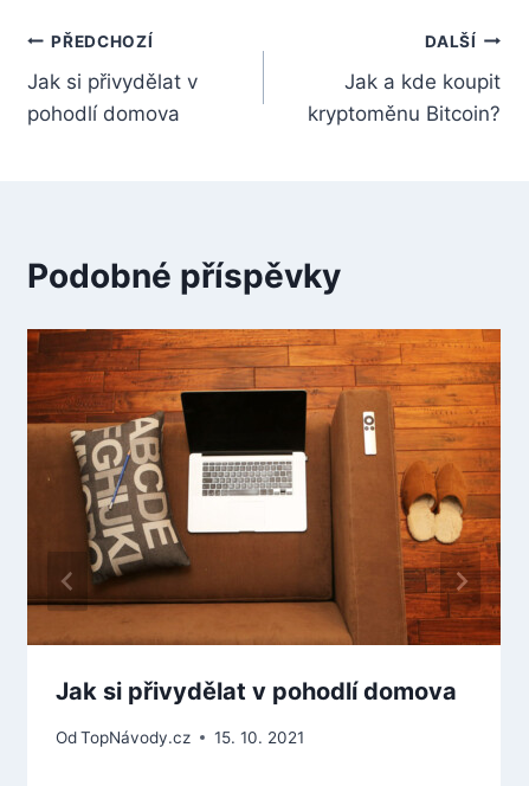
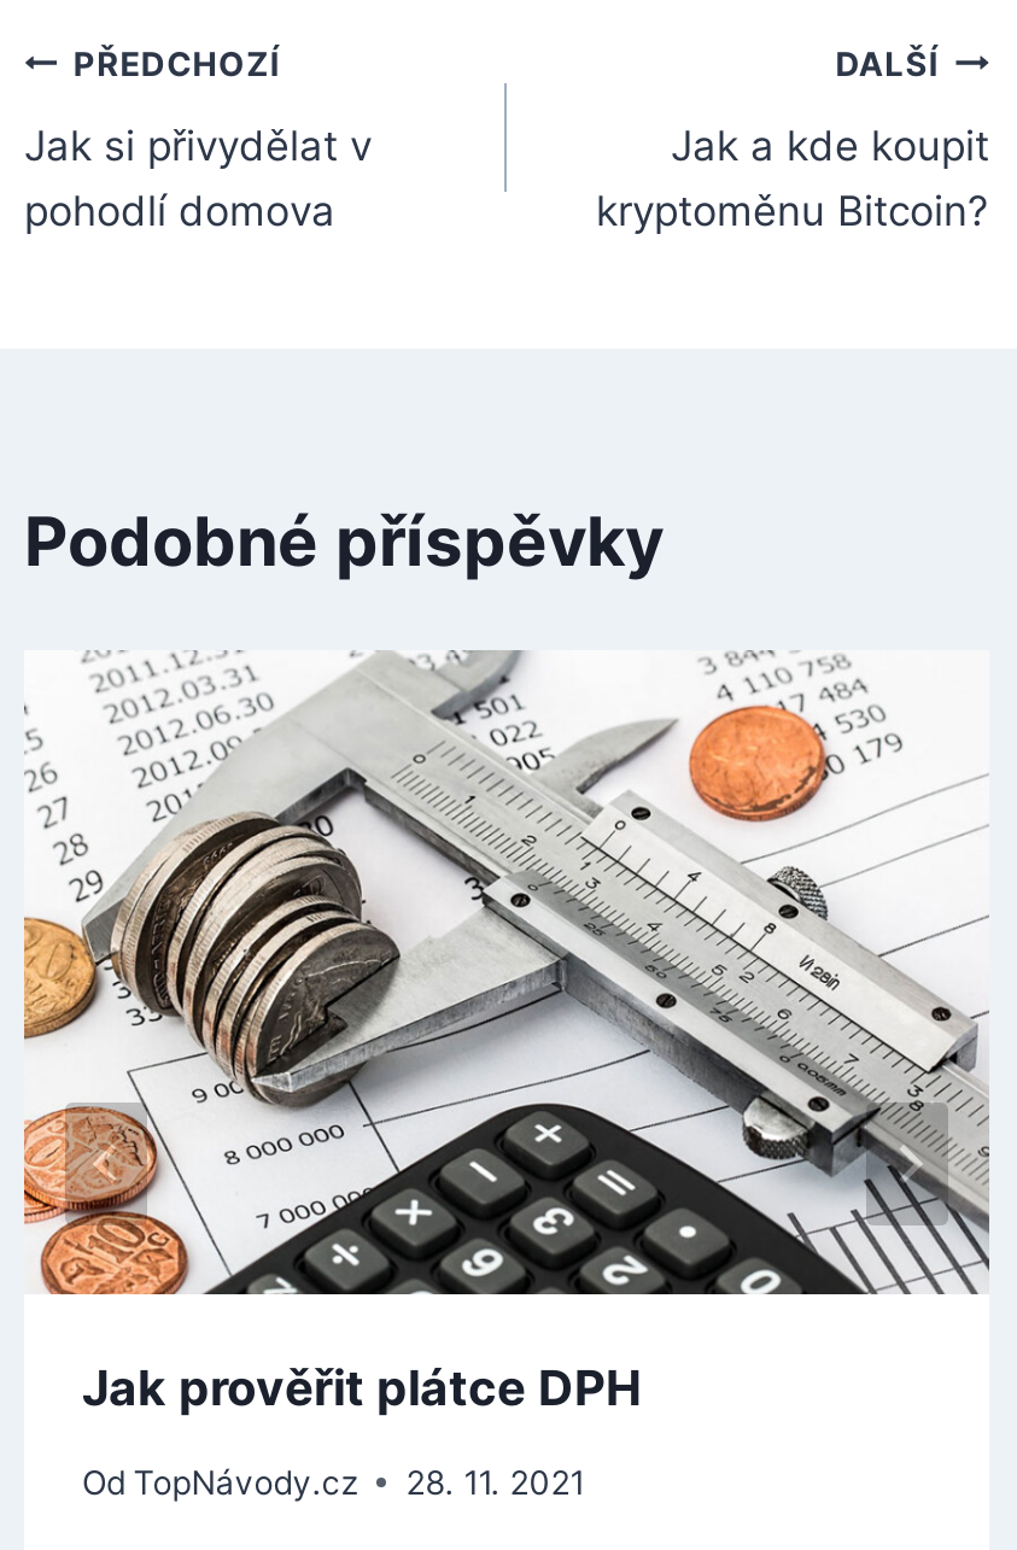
- [image]
- Jak si přivydělat v pohodlí domova
+ [image]
+ Jak prověřit plátce DPH

- Od TopNávody.cz 15. 10. 2021
+ Od TopNávody.cz 28. 11. 2021
